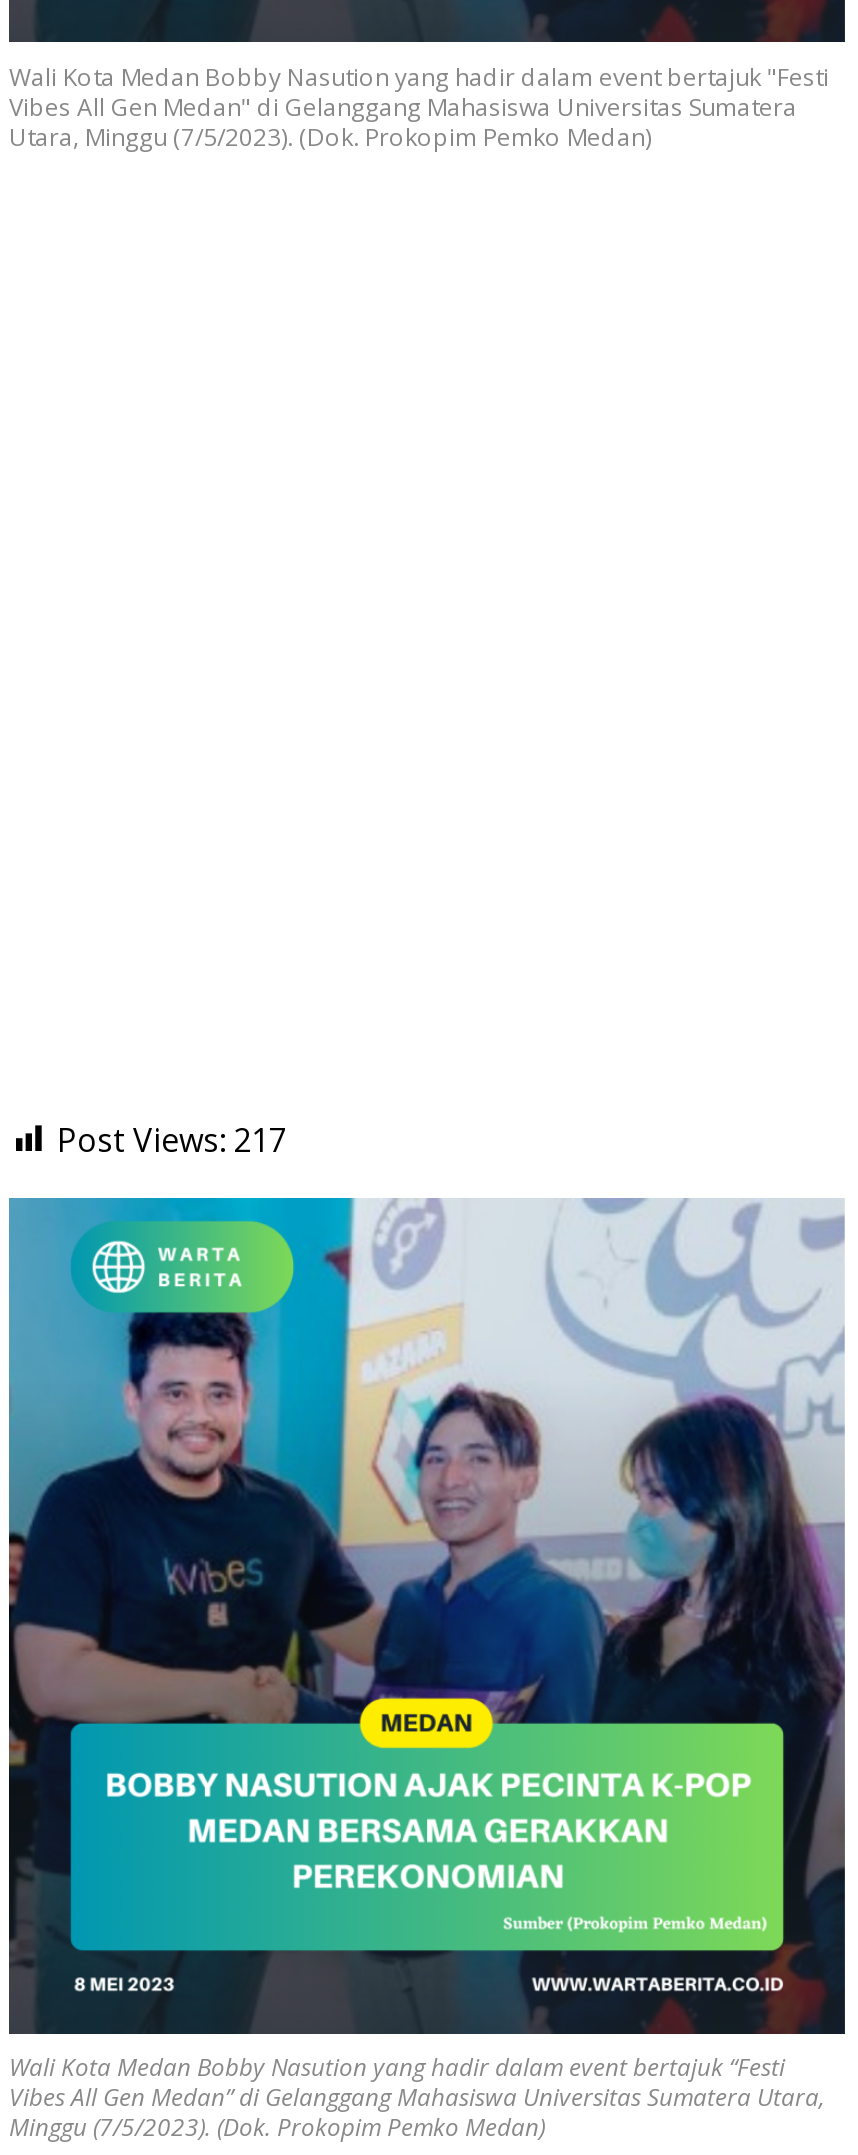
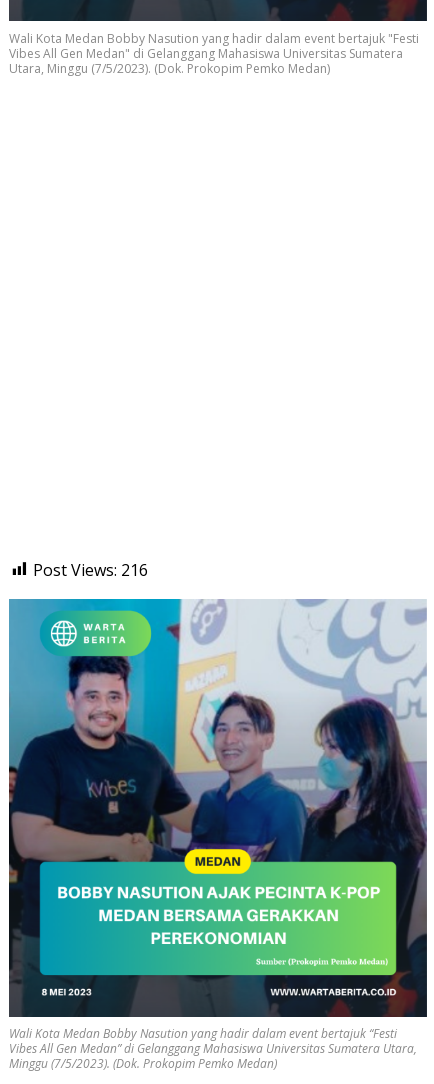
- Post Views: 217
+ Post Views: 216
